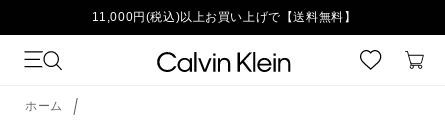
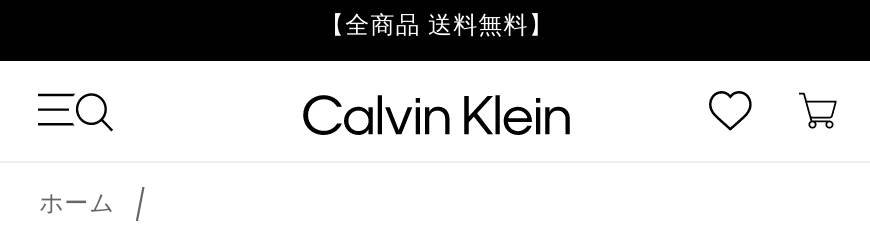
- 11,000円(税込)以上お買い上げで【送料無料】
+ 【全商品 送料無料】
